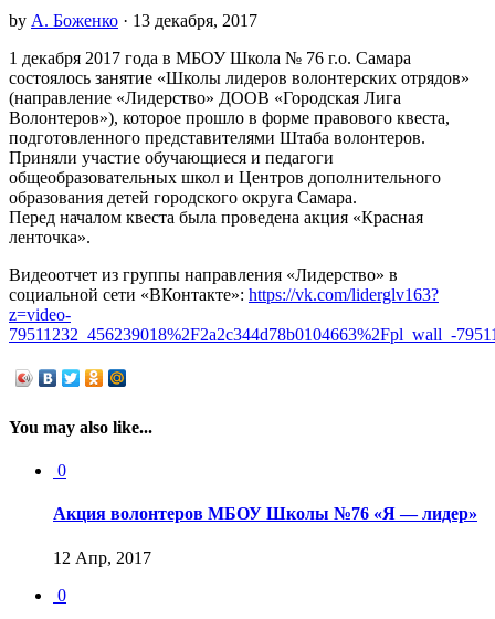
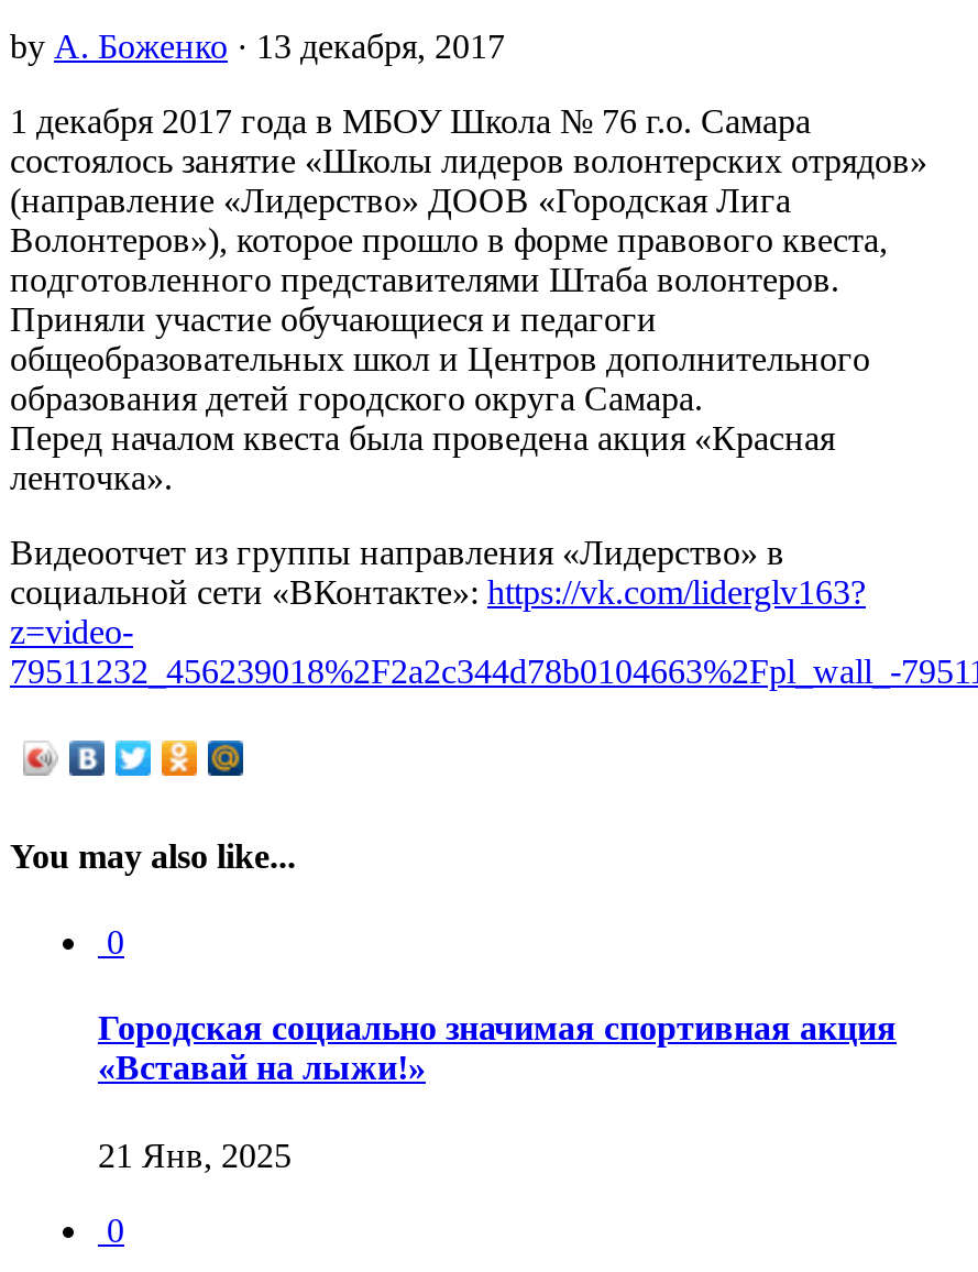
- Акция волонтеров МБОУ Школы №76 «Я — лидер»
+ Городская социально значимая спортивная акция
+ «Вставай на лыжи!»

- 12 Апр, 2017
+ 21 Янв, 2025
